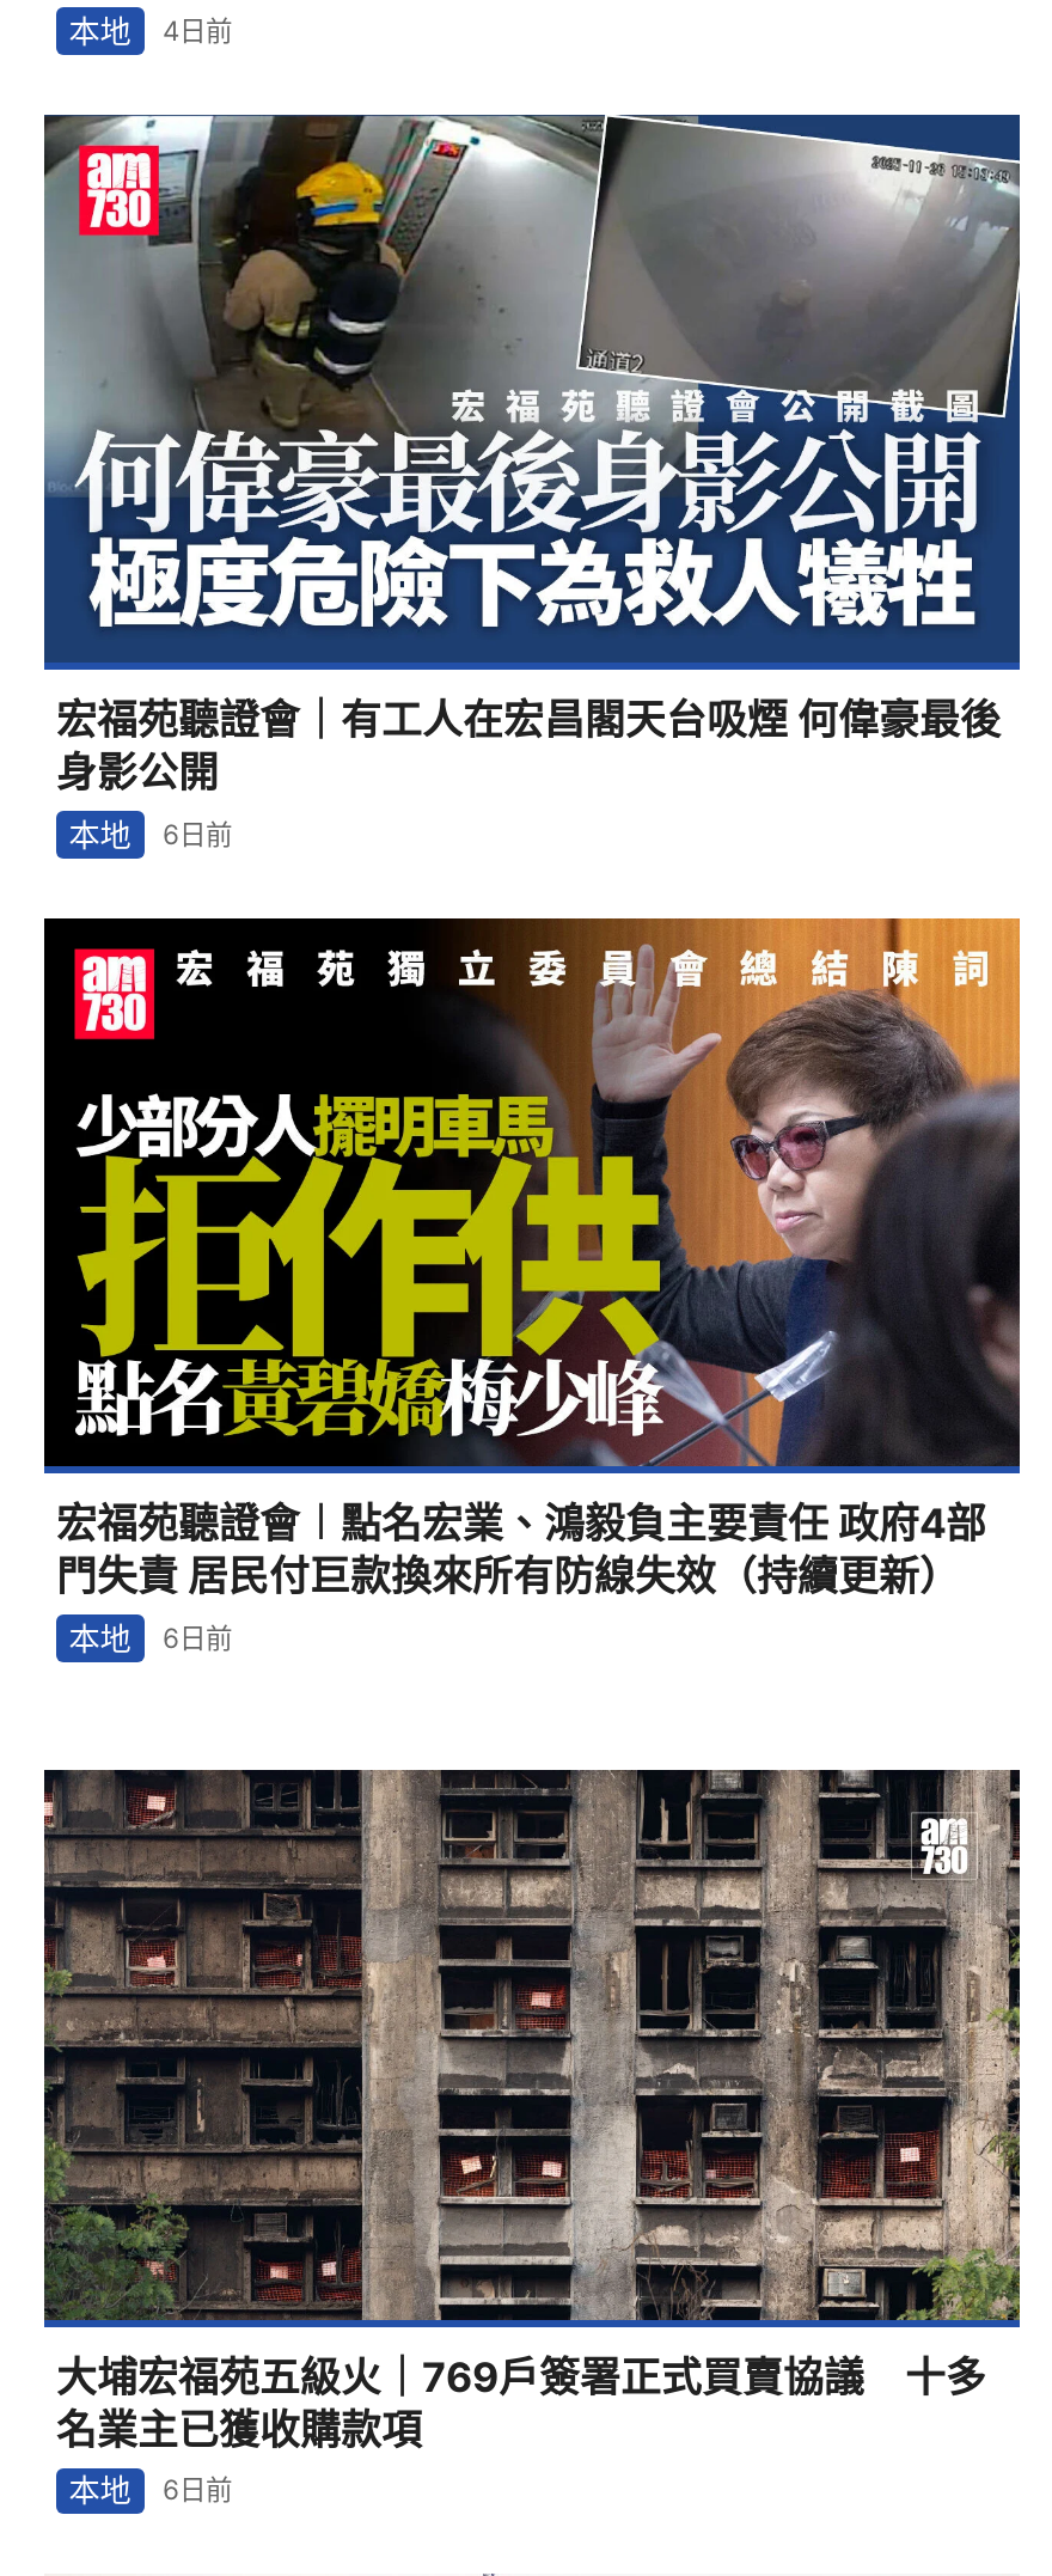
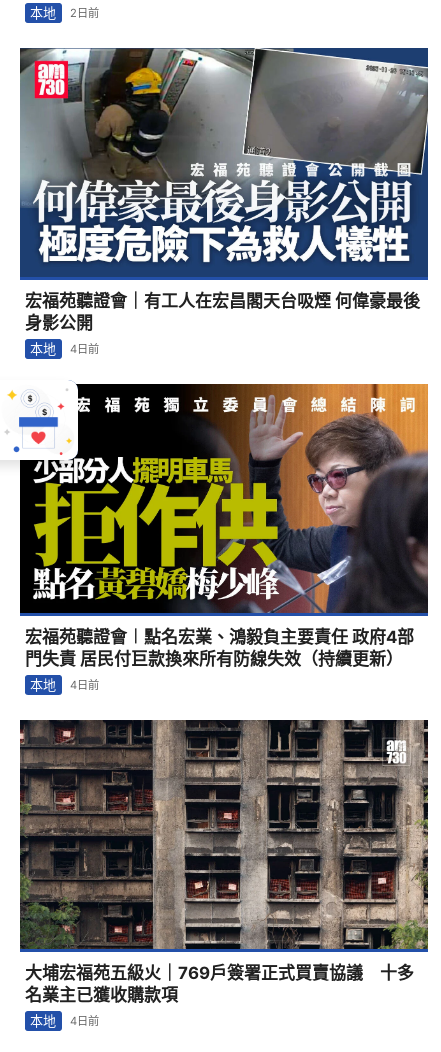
- 本地 4日前
+ 本地 2日前

- 本地 6日前
+ 本地 4日前

- [image]
+ [image]

- 本地 6日前
+ 本地 4日前

- 本地 6日前
+ 本地 4日前
